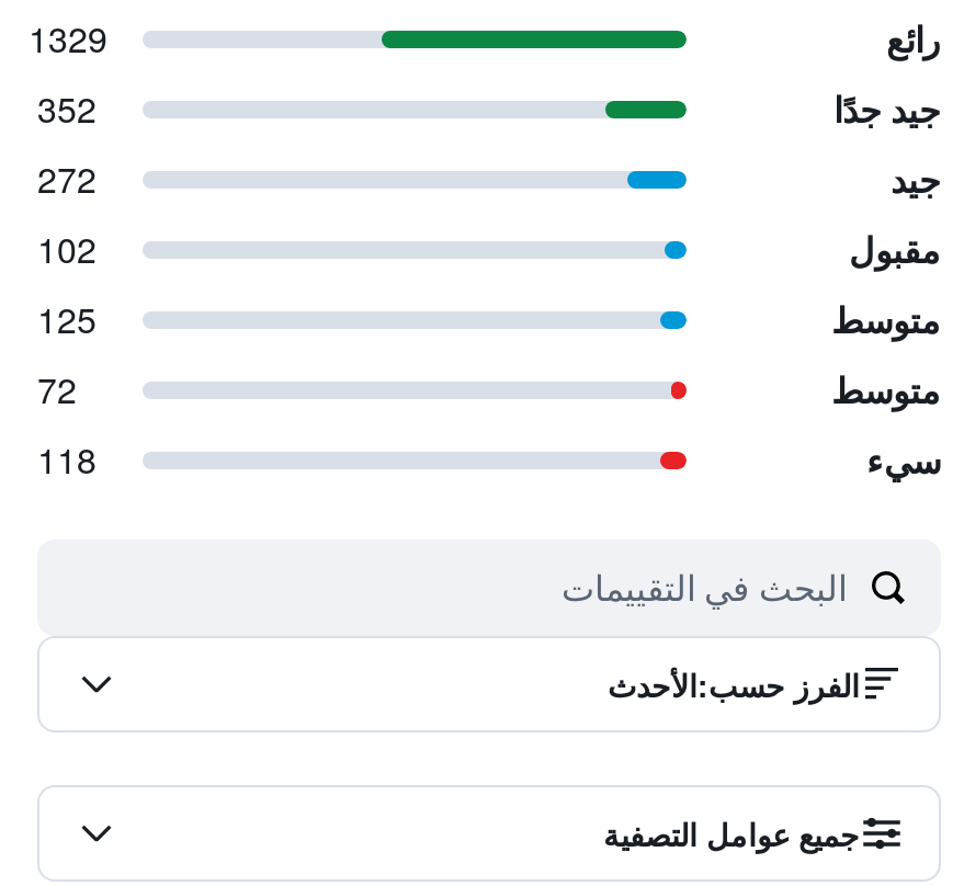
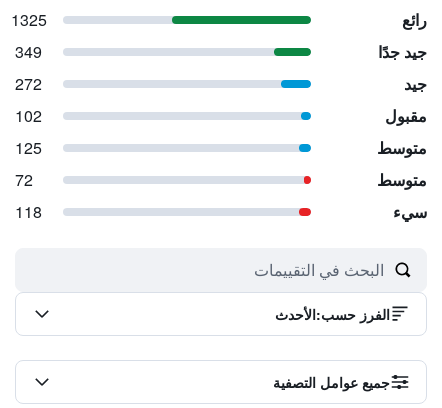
- 1329
+ 1325

- 352
+ 349
